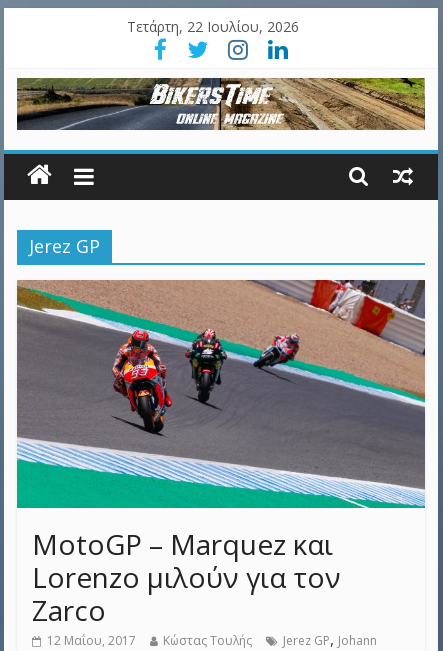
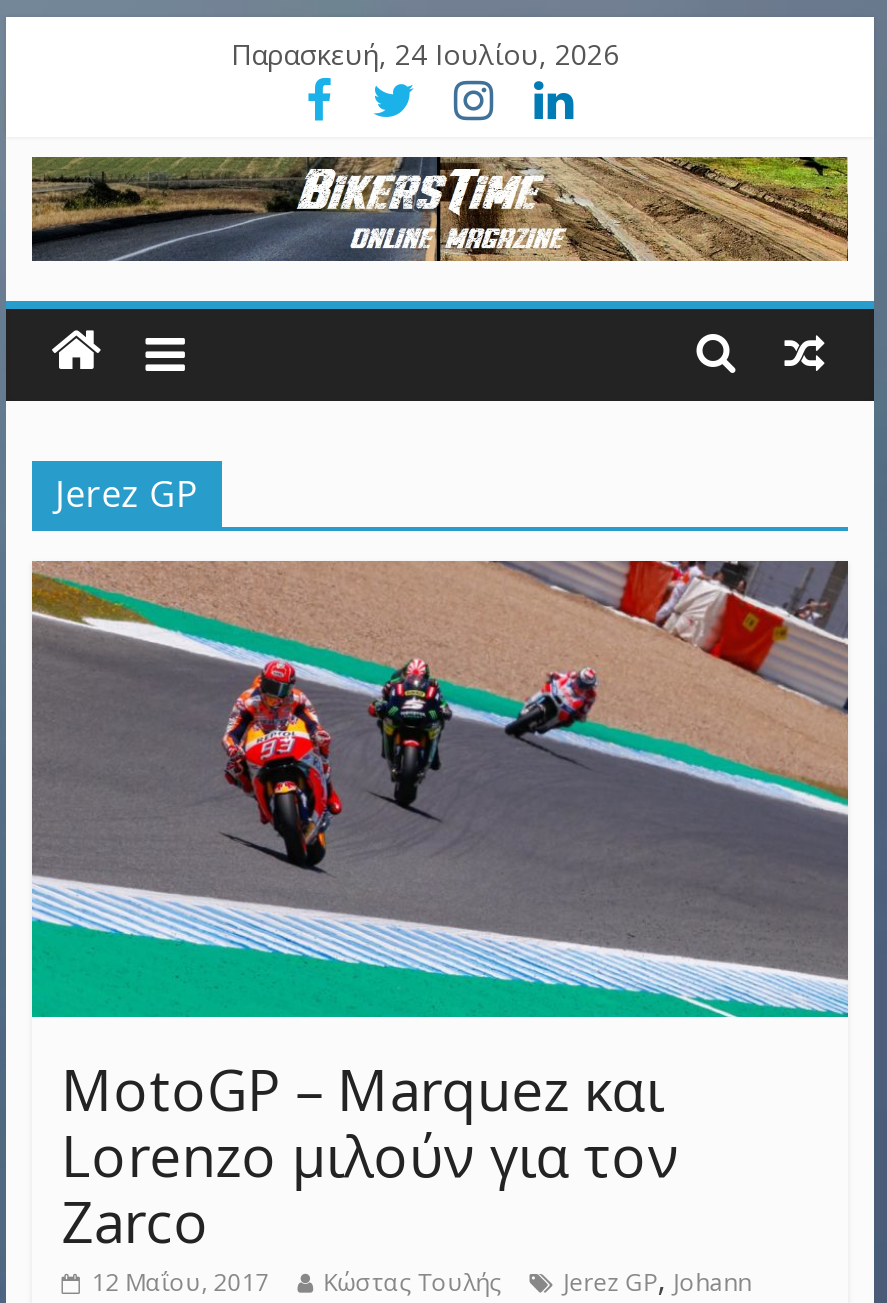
- Τετάρτη, 22 Ιουλίου, 2026
+ Παρασκευή, 24 Ιουλίου, 2026
